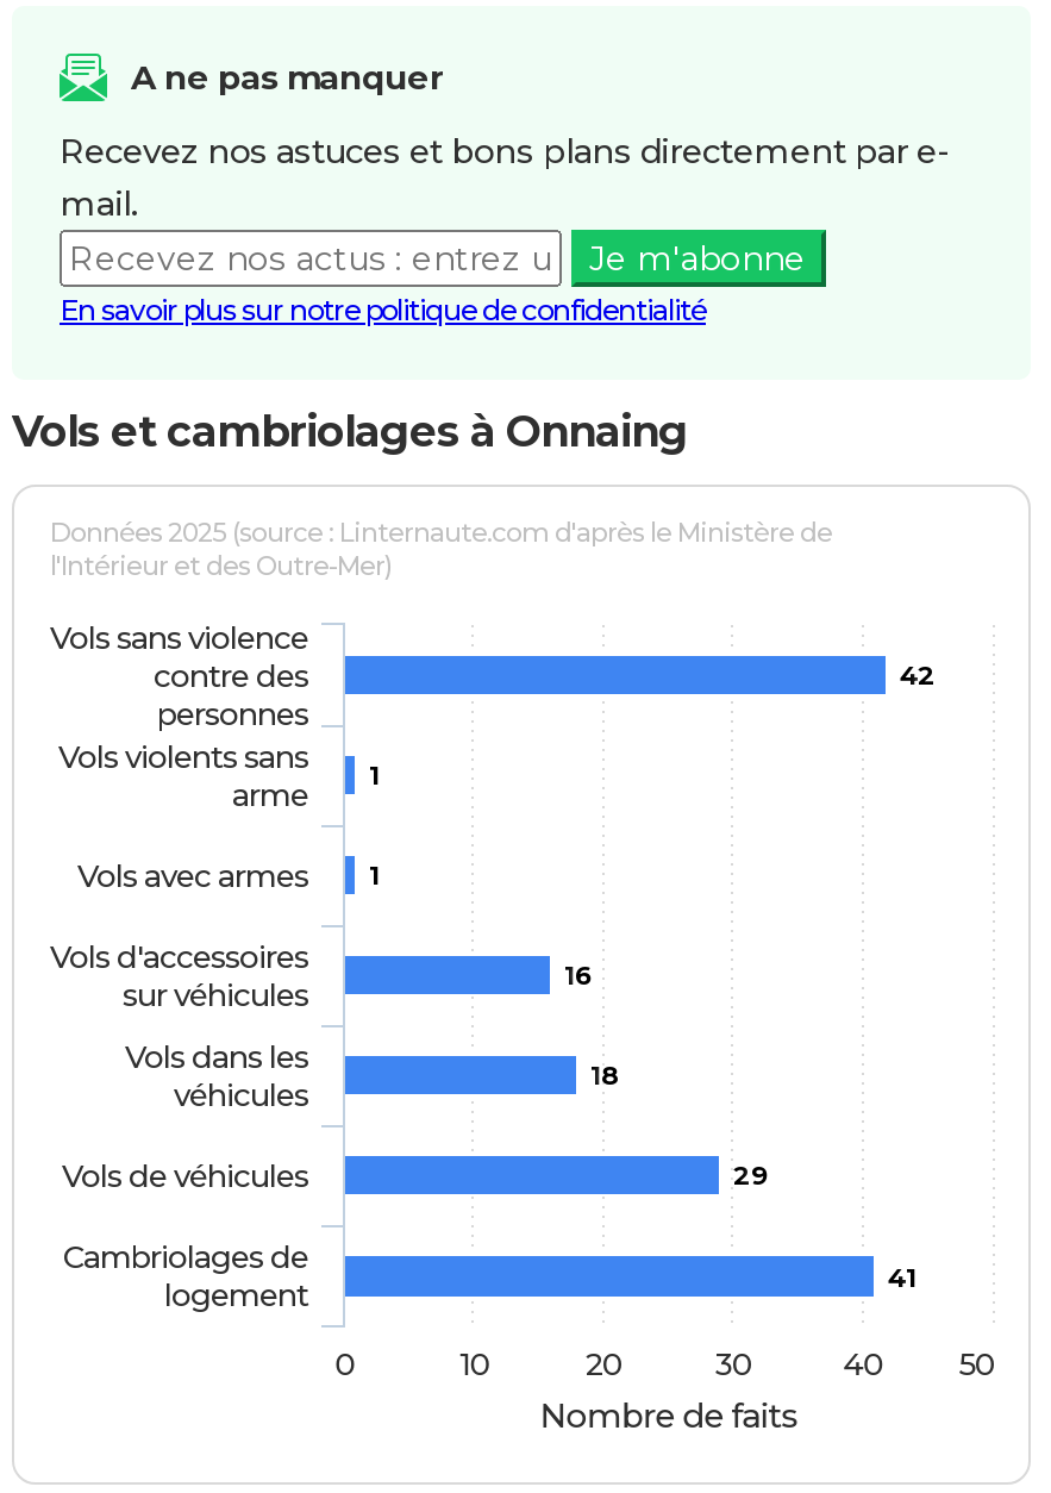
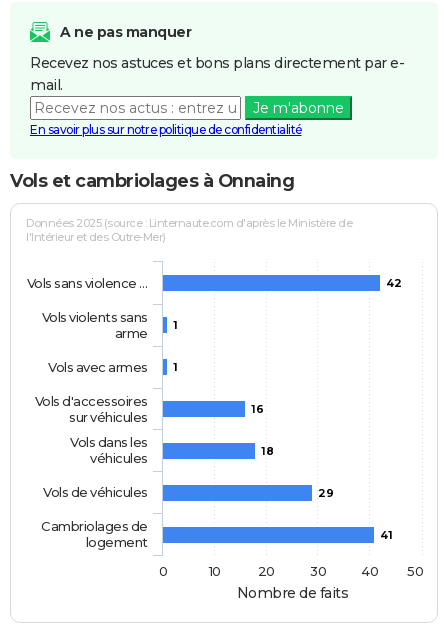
- Vols sans violence
- contre des
- personnes
+ Vols sans violence …
